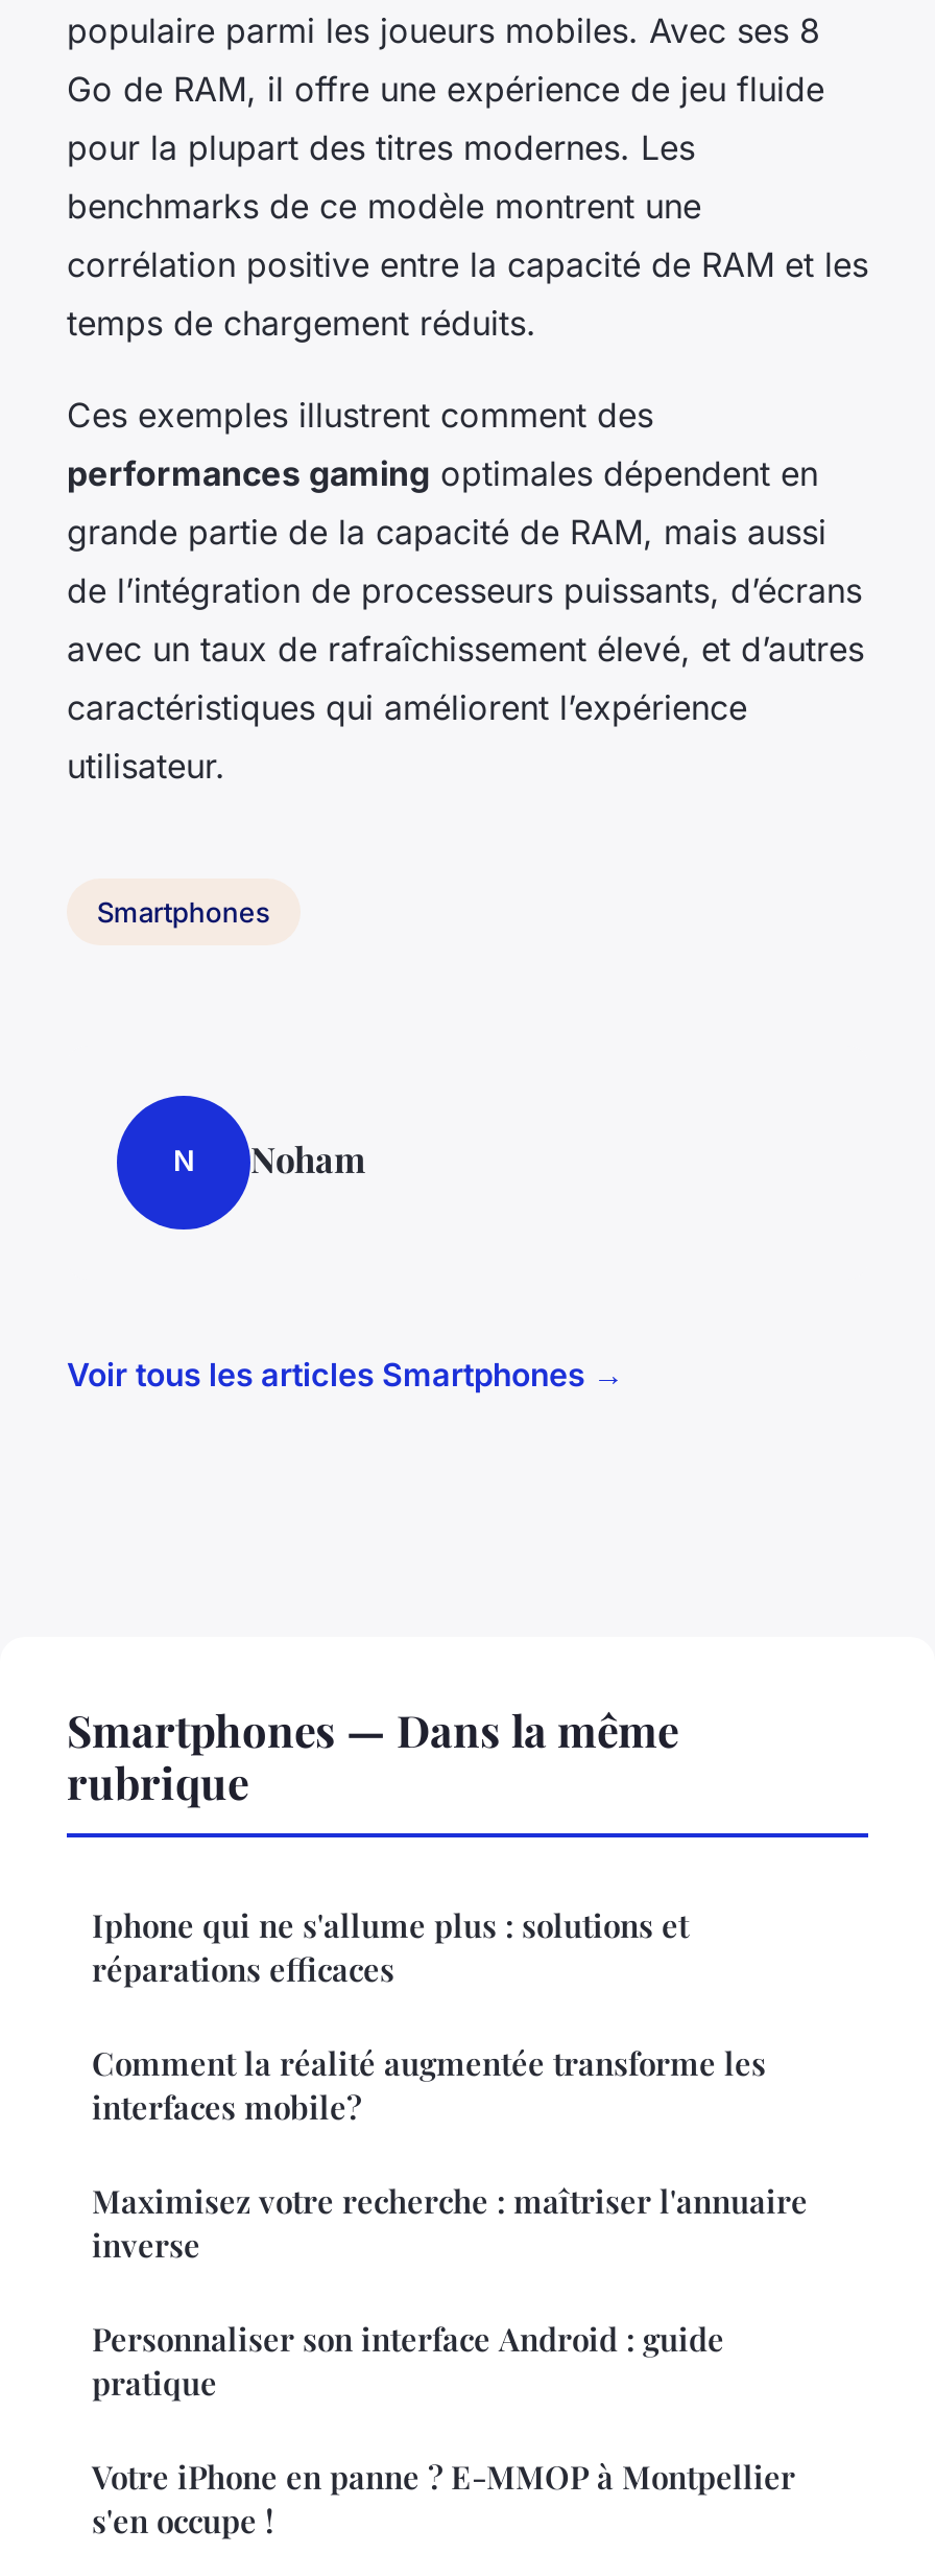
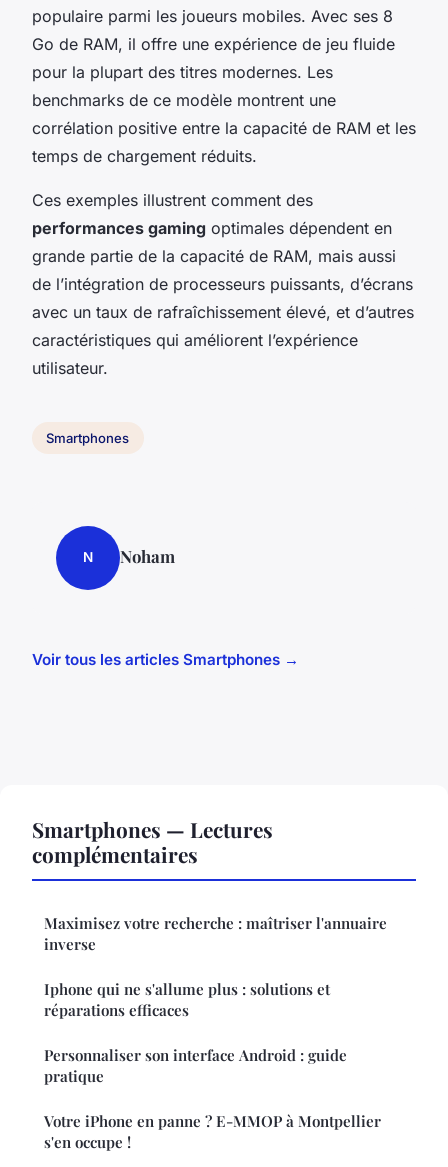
- Smartphones — Dans la même
- rubrique
- Comment la réalité augmentée transforme les
- interfaces mobile?
+ Smartphones — Lectures
+ complémentaires

moved down: Iphone qui ne s'allume plus : solutions et | réparations efficaces

moved up: Maximisez votre recherche : maîtriser l'annuaire | inverse
